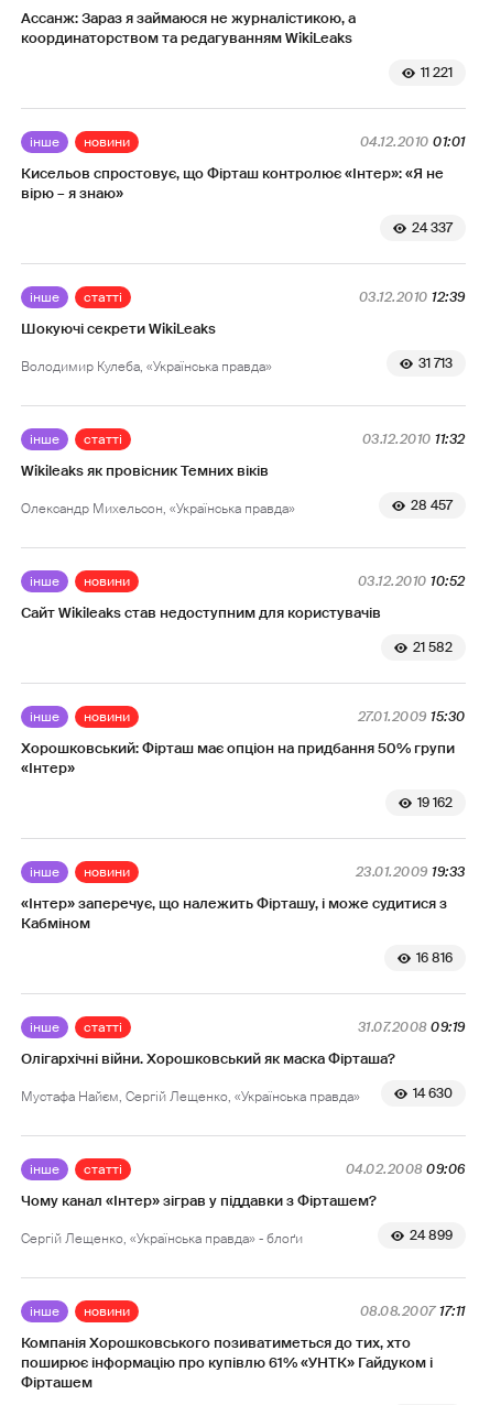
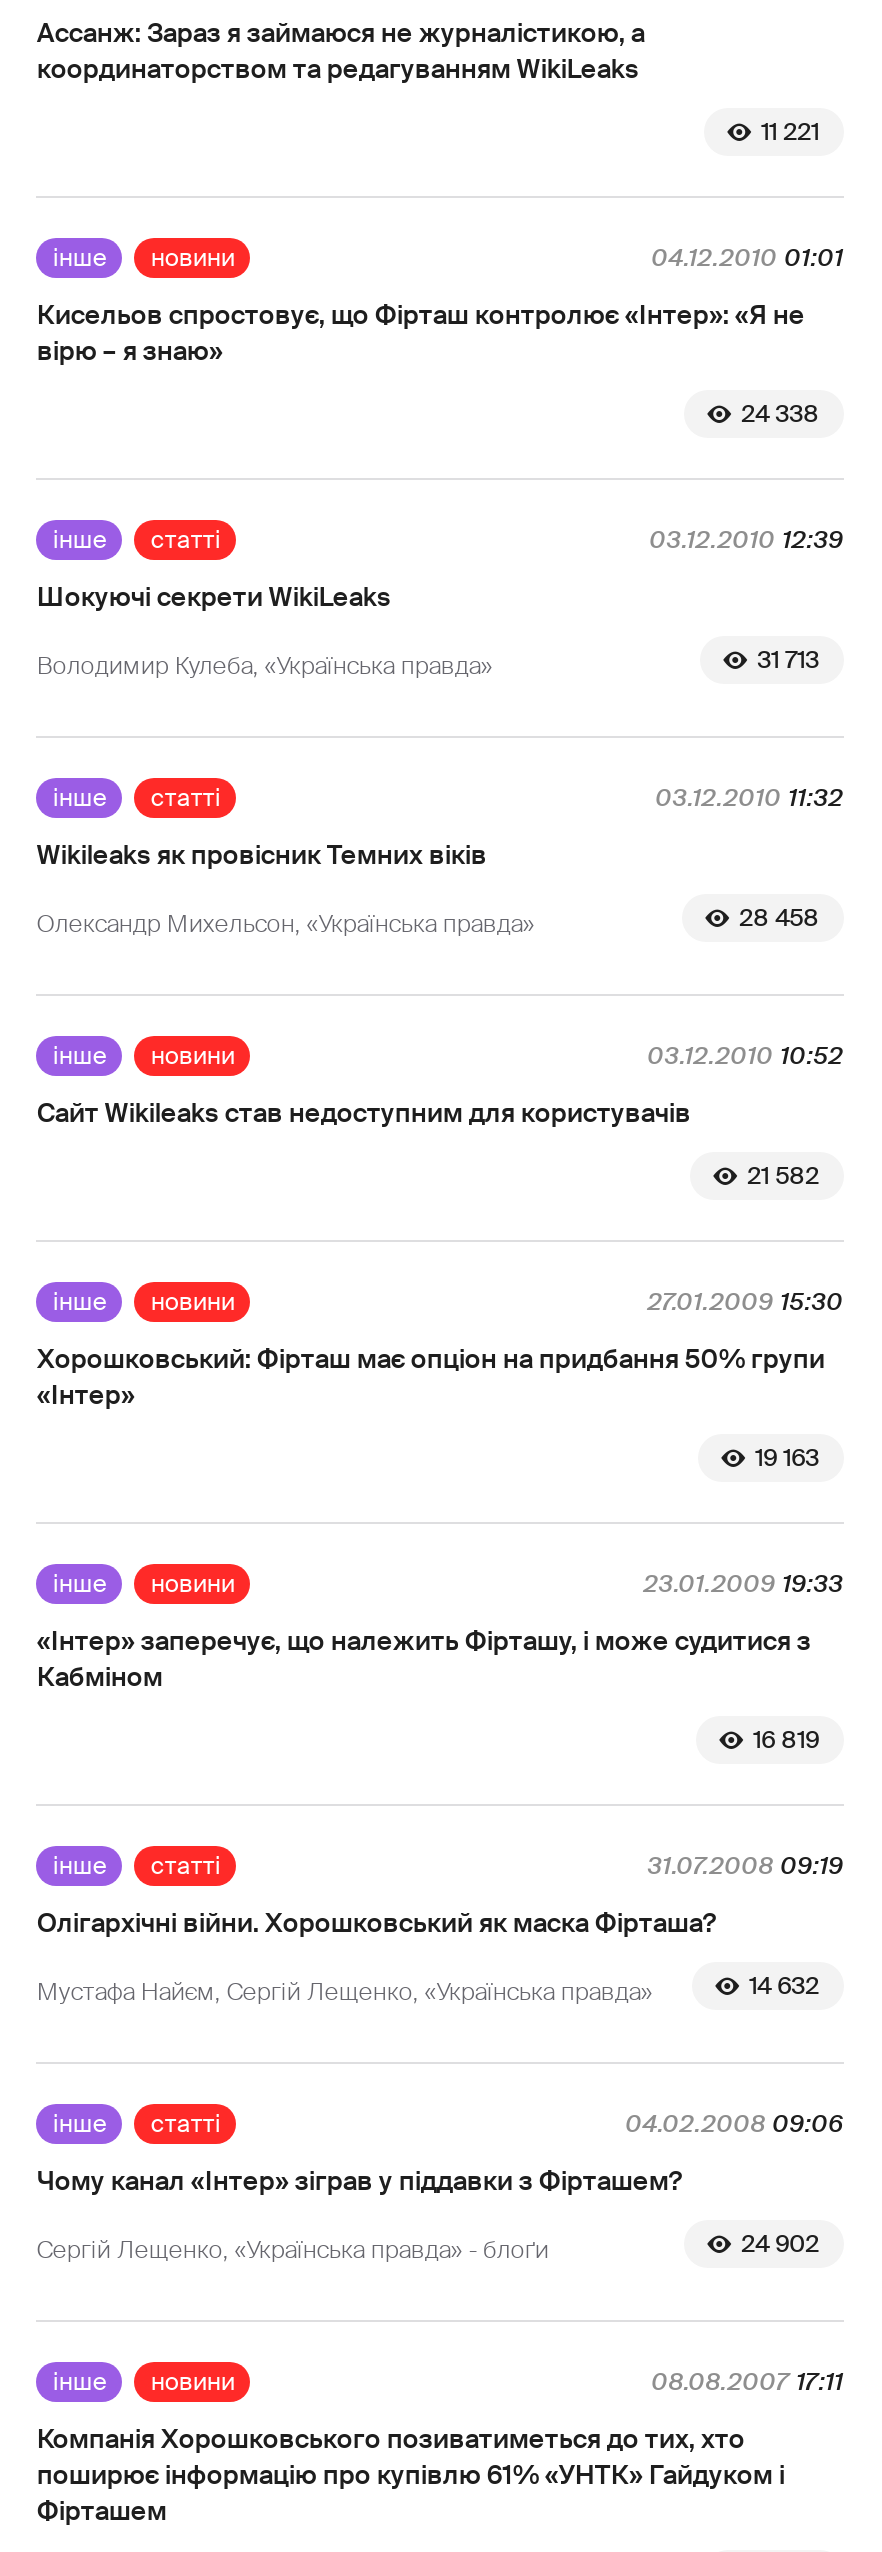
- 24 337
+ 24 338

- 28 457
+ 28 458

- 19 162
+ 19 163

- 16 816
+ 16 819

- 14 630
+ 14 632

- 24 899
+ 24 902
